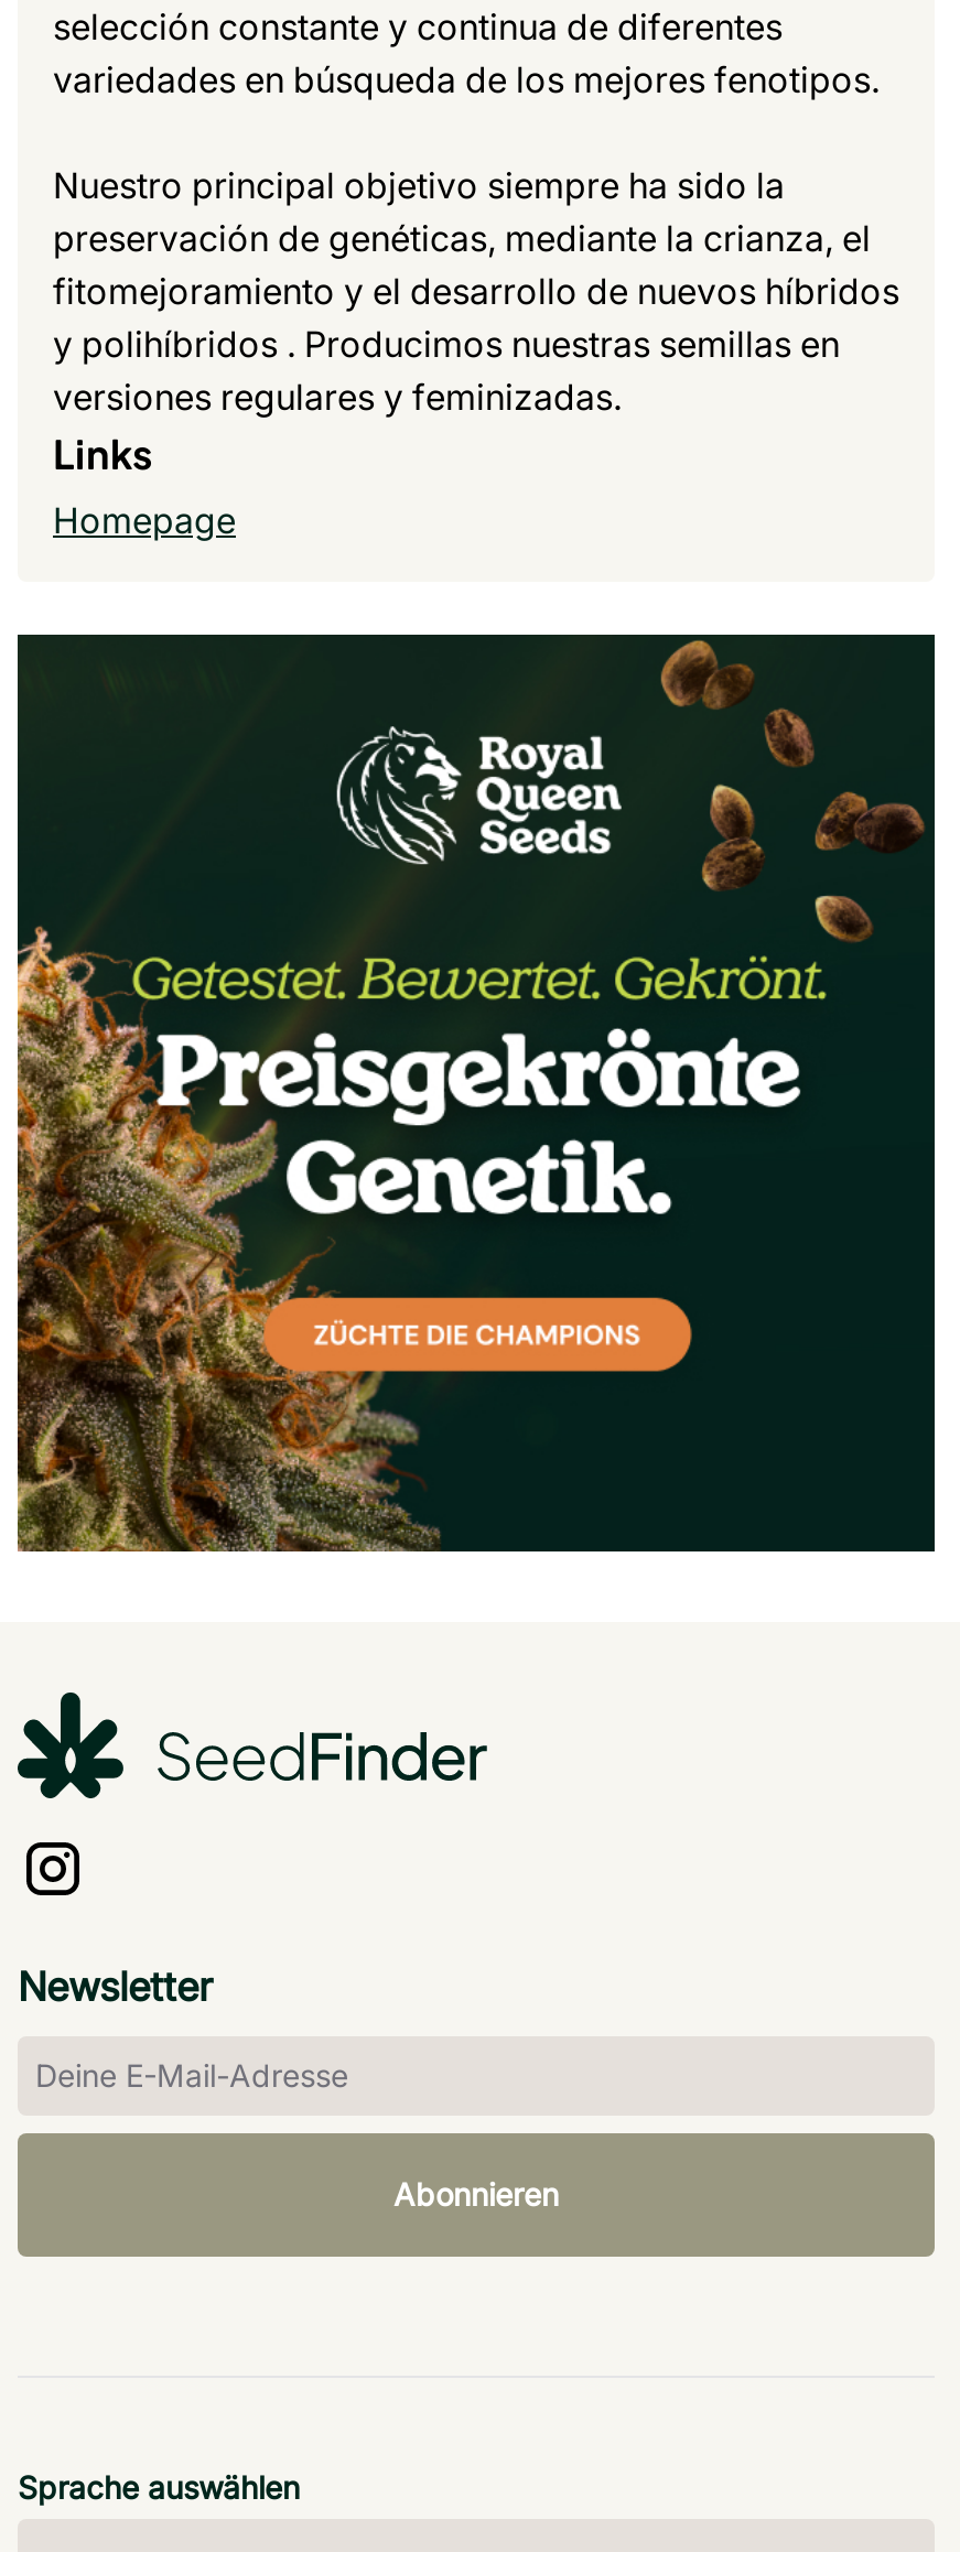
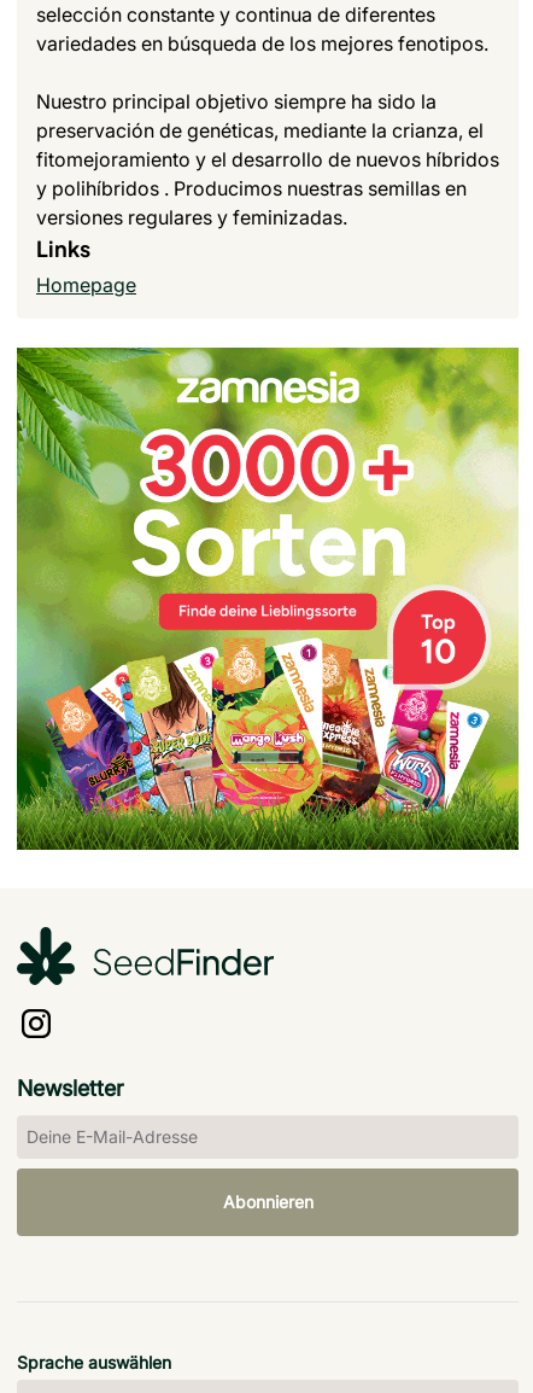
- [image]
+ [image]
